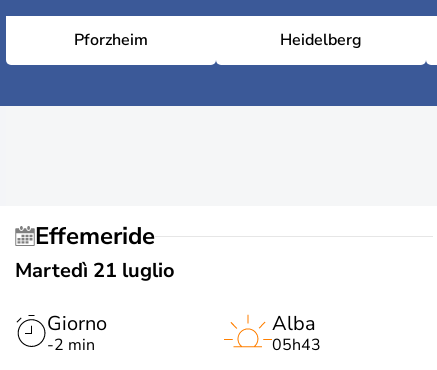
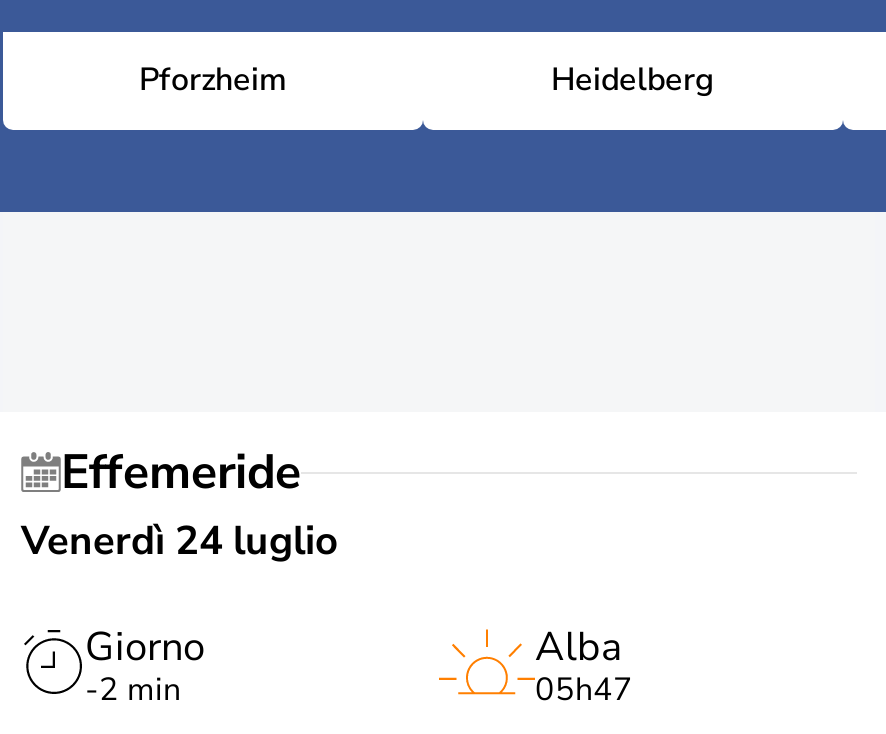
- Martedì 21 luglio
+ Venerdì 24 luglio

- 05h43
+ 05h47
